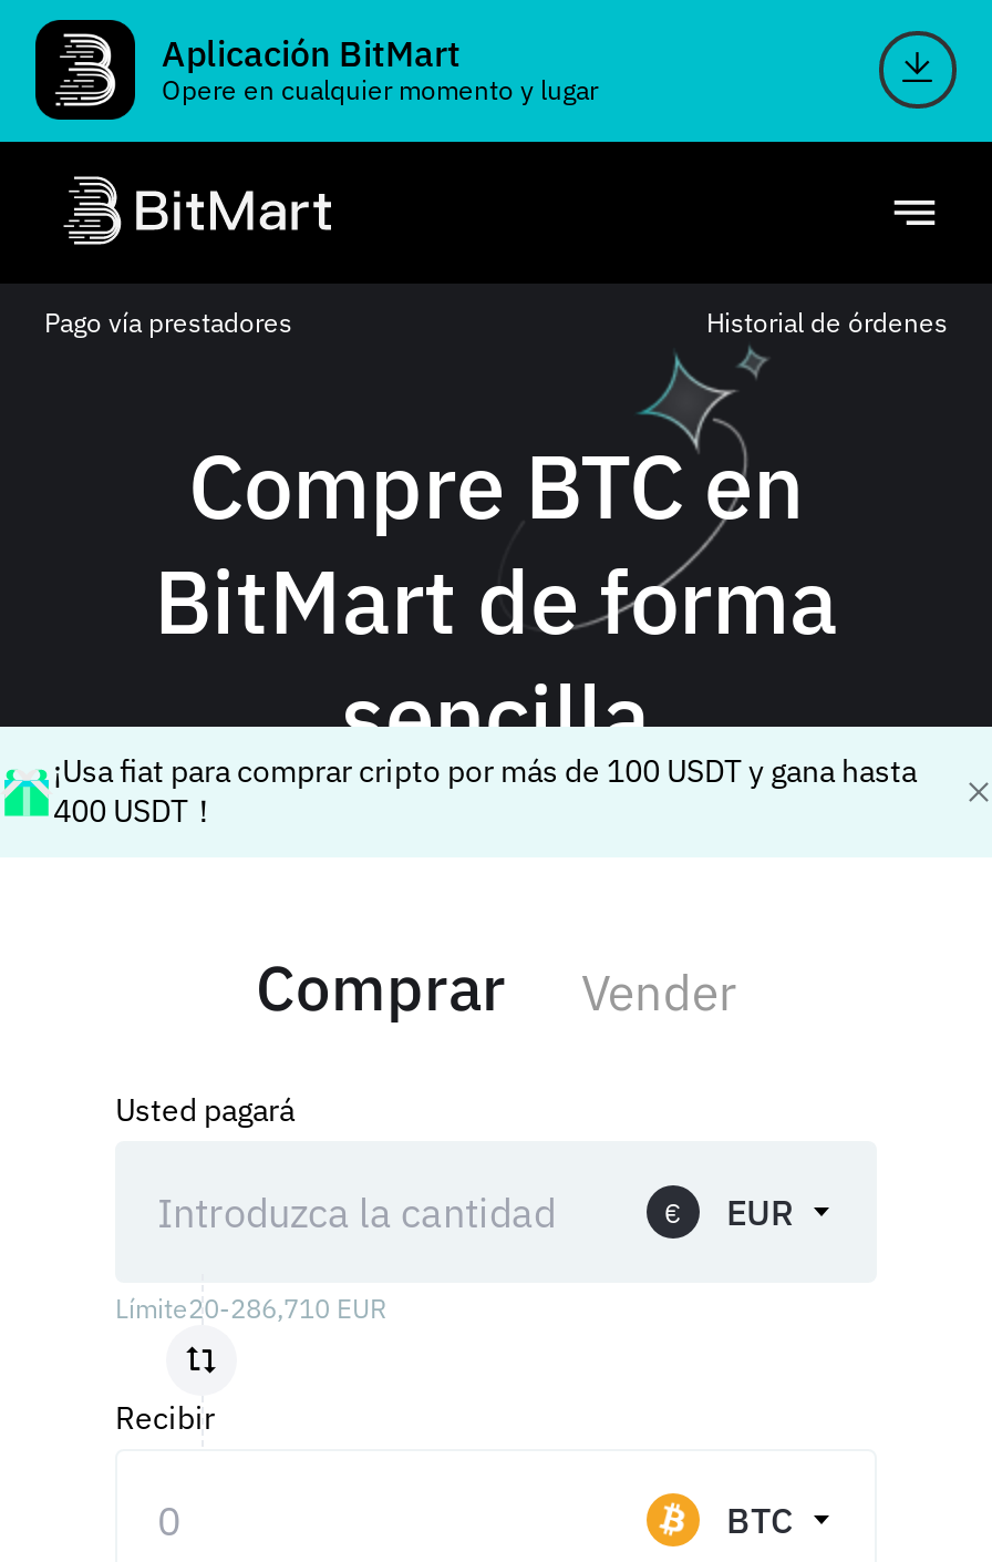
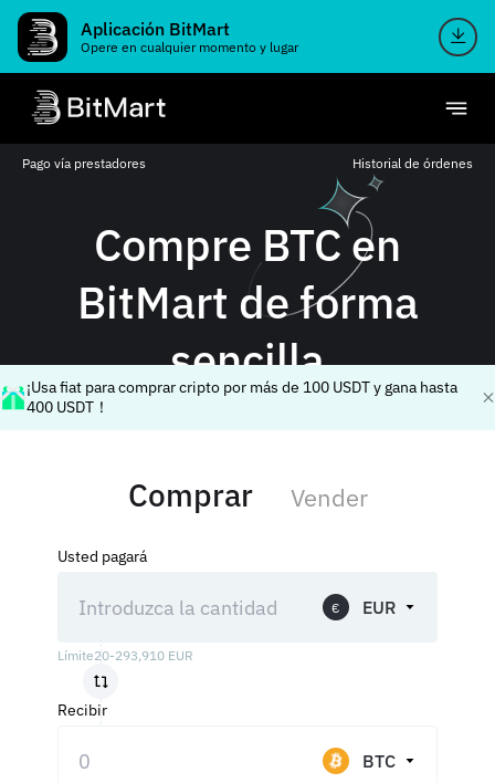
- Límite20-286,710 EUR
+ Límite20-293,910 EUR
